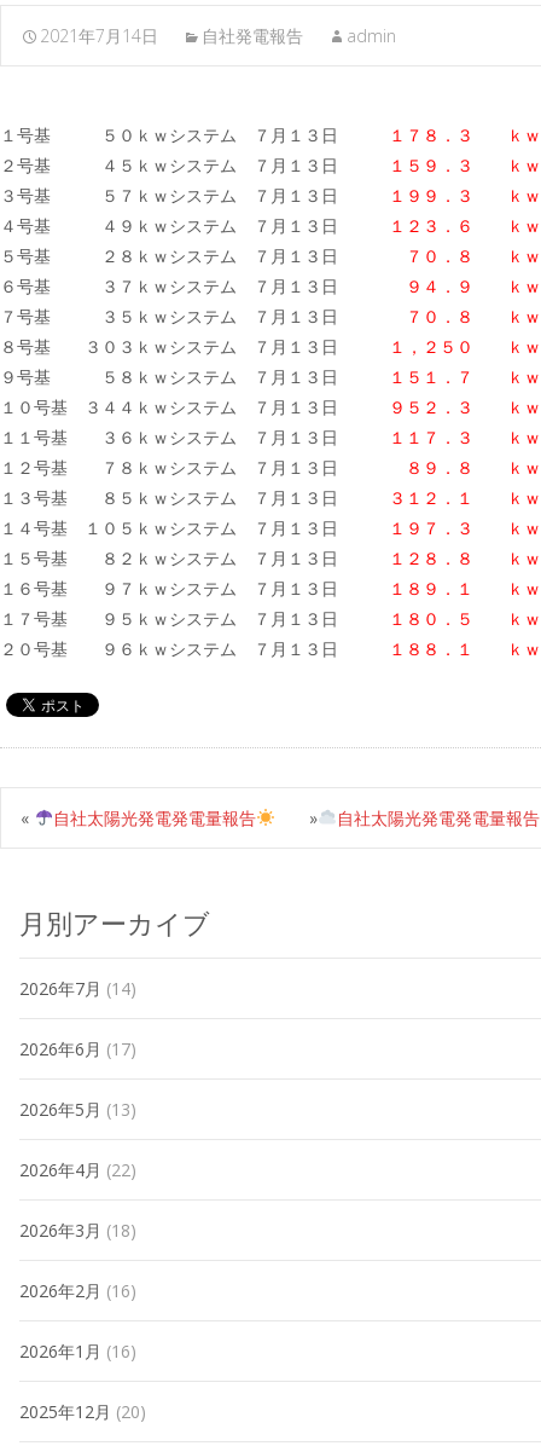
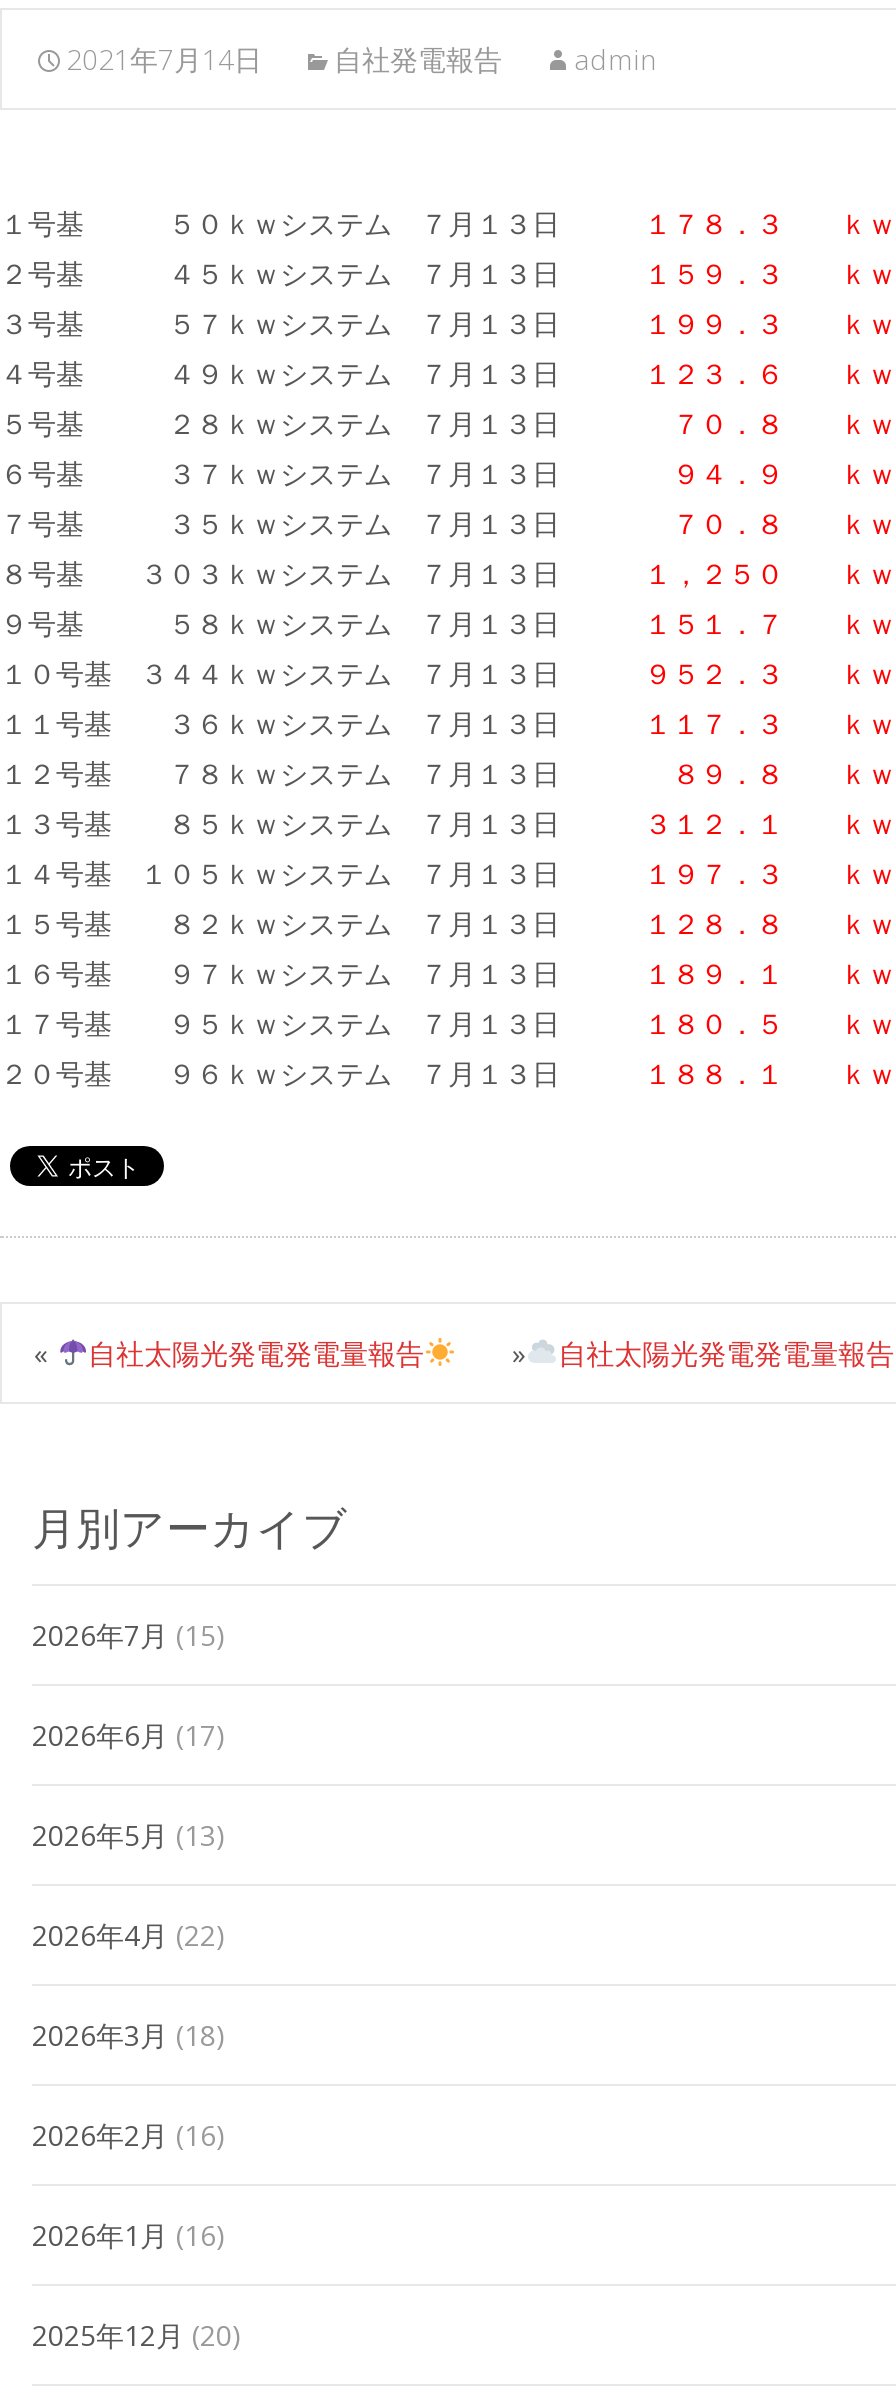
- 2026年7月(14)
+ 2026年7月(15)
